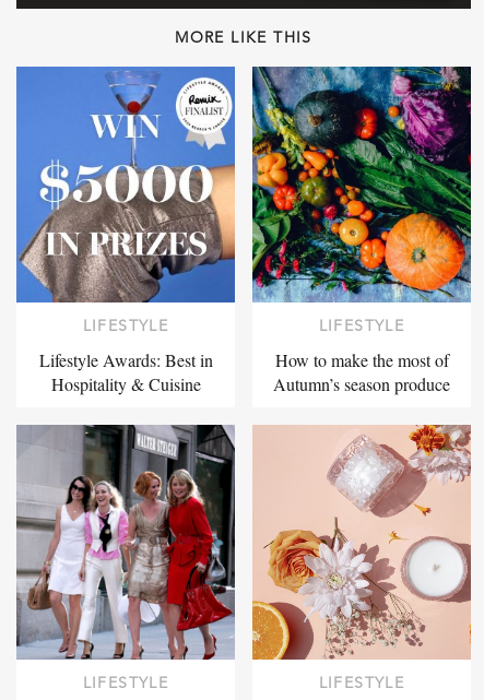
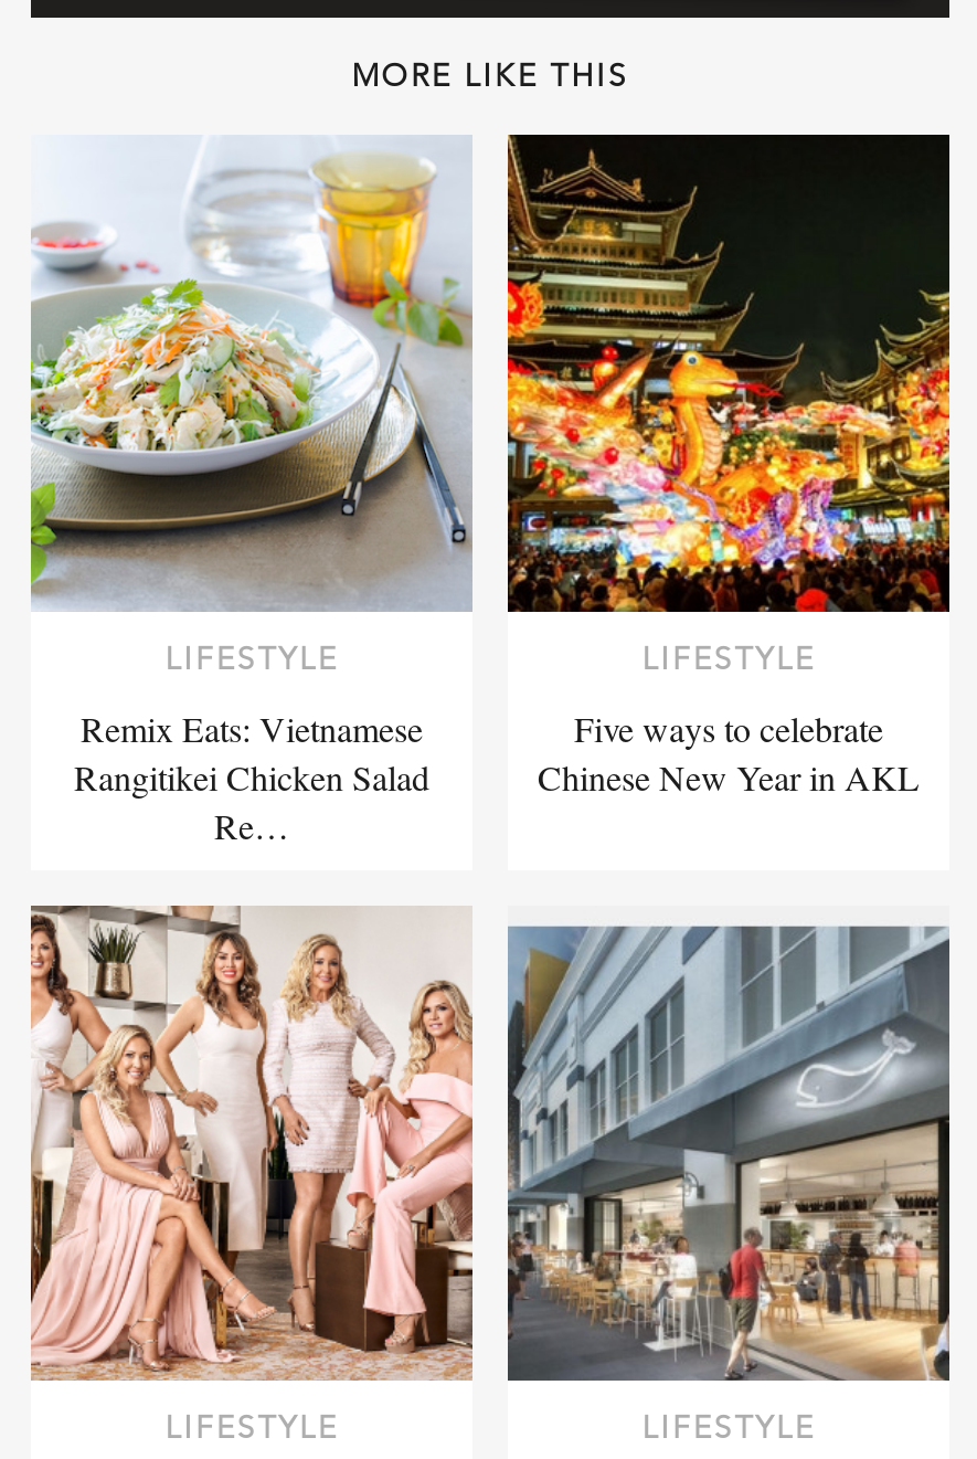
- [image]
+ [image]

- [image]
+ [image]

- Lifestyle Awards: Best in
- Hospitality & Cuisine
+ Remix Eats: Vietnamese
+ Rangitikei Chicken Salad
+ Re…

- How to make the most of
- Autumn’s season produce
+ Five ways to celebrate
+ Chinese New Year in AKL

- [image]
+ [image]

- [image]
+ [image]
